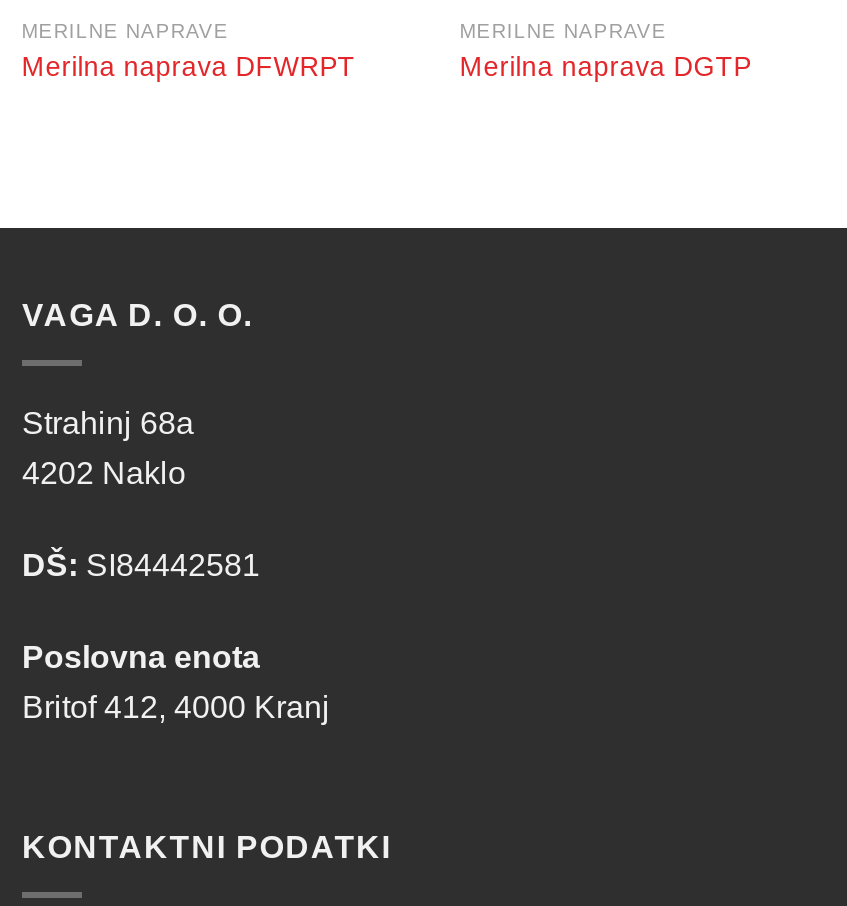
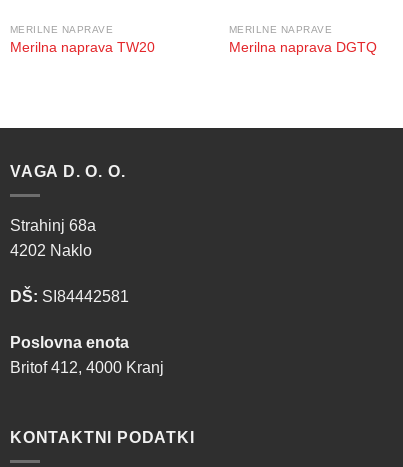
- Merilna naprava DFWRPT
+ Merilna naprava TW20

- Merilna naprava DGTP
+ Merilna naprava DGTQ
